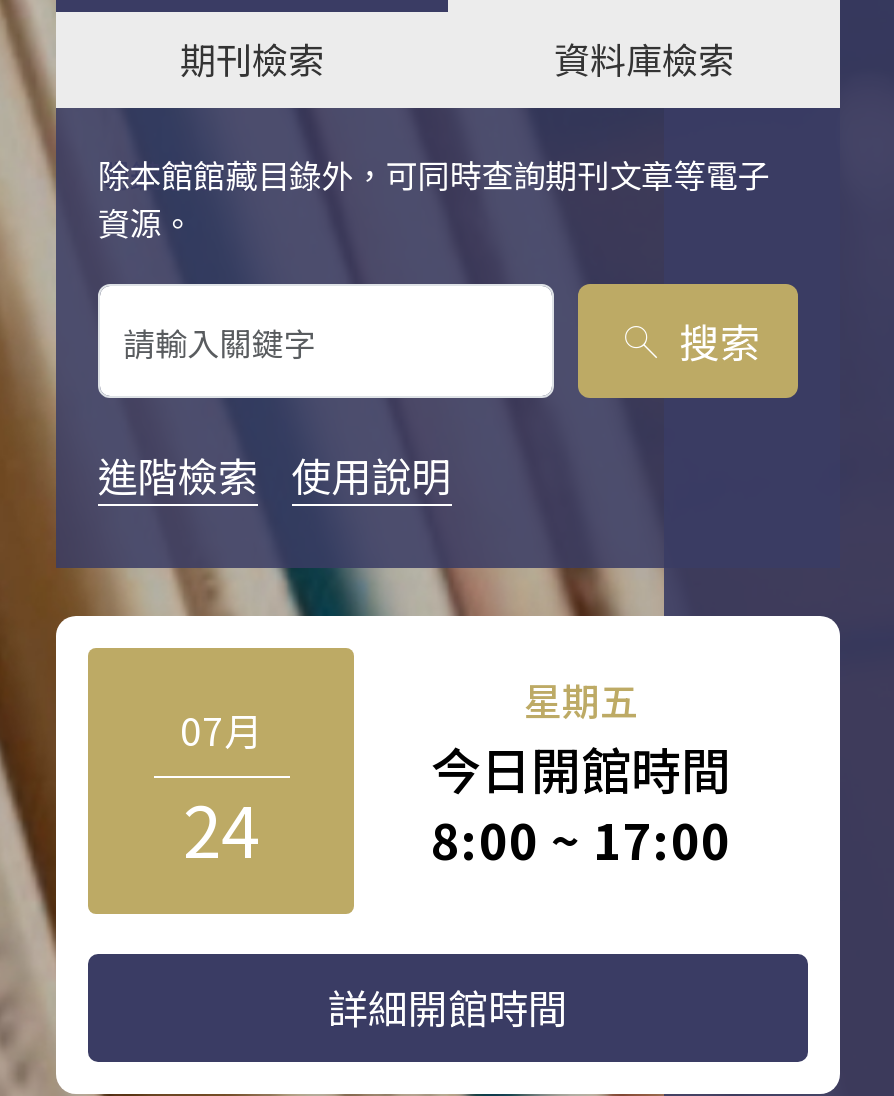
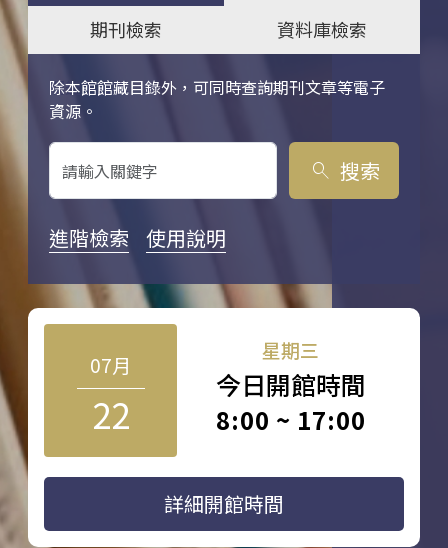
- 星期五
+ 星期三

- 24
+ 22
